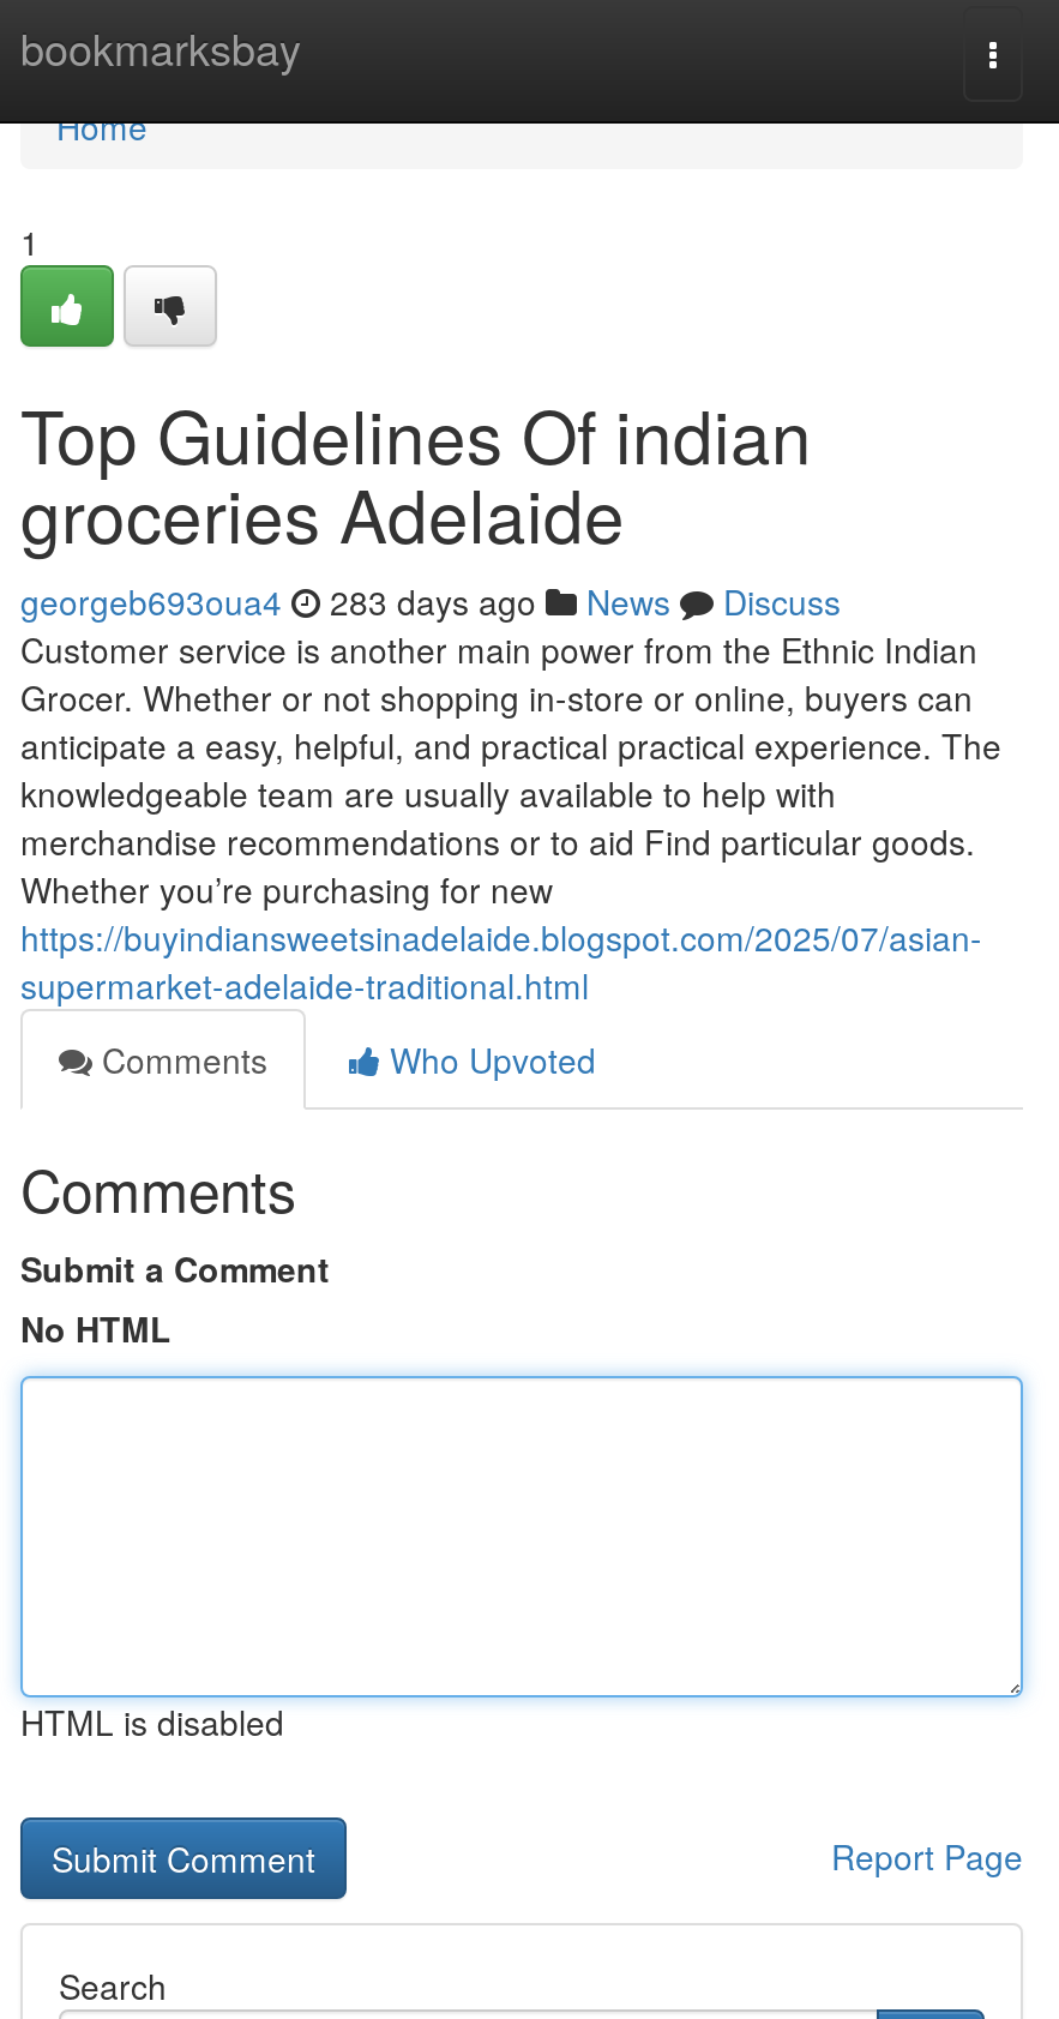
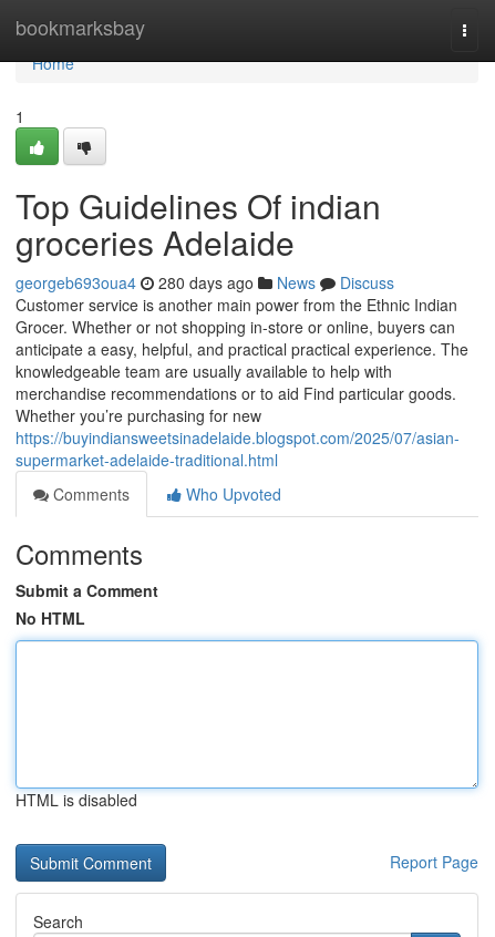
- georgeb693oua4 283 days ago News Discuss
+ georgeb693oua4 280 days ago News Discuss
